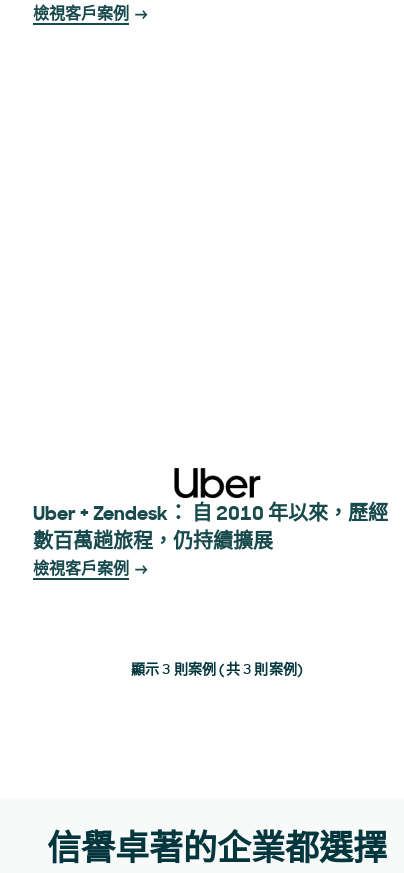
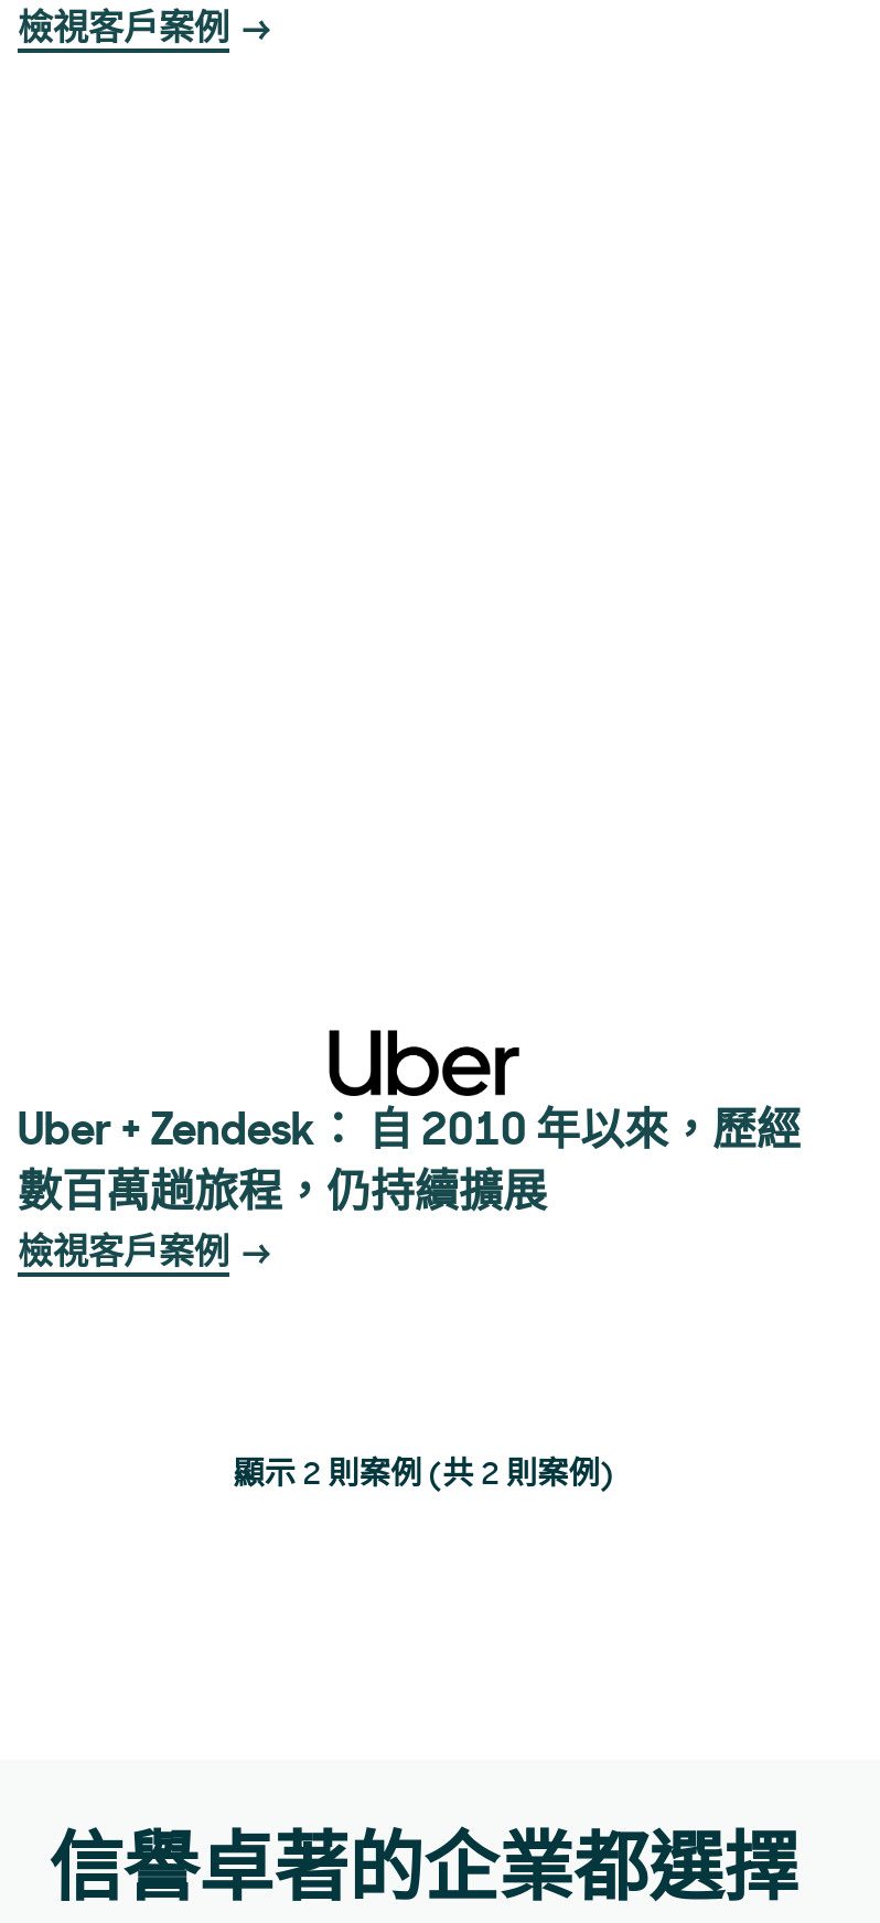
- 顯示 3 則案例 (共 3 則案例)
+ 顯示 2 則案例 (共 2 則案例)
